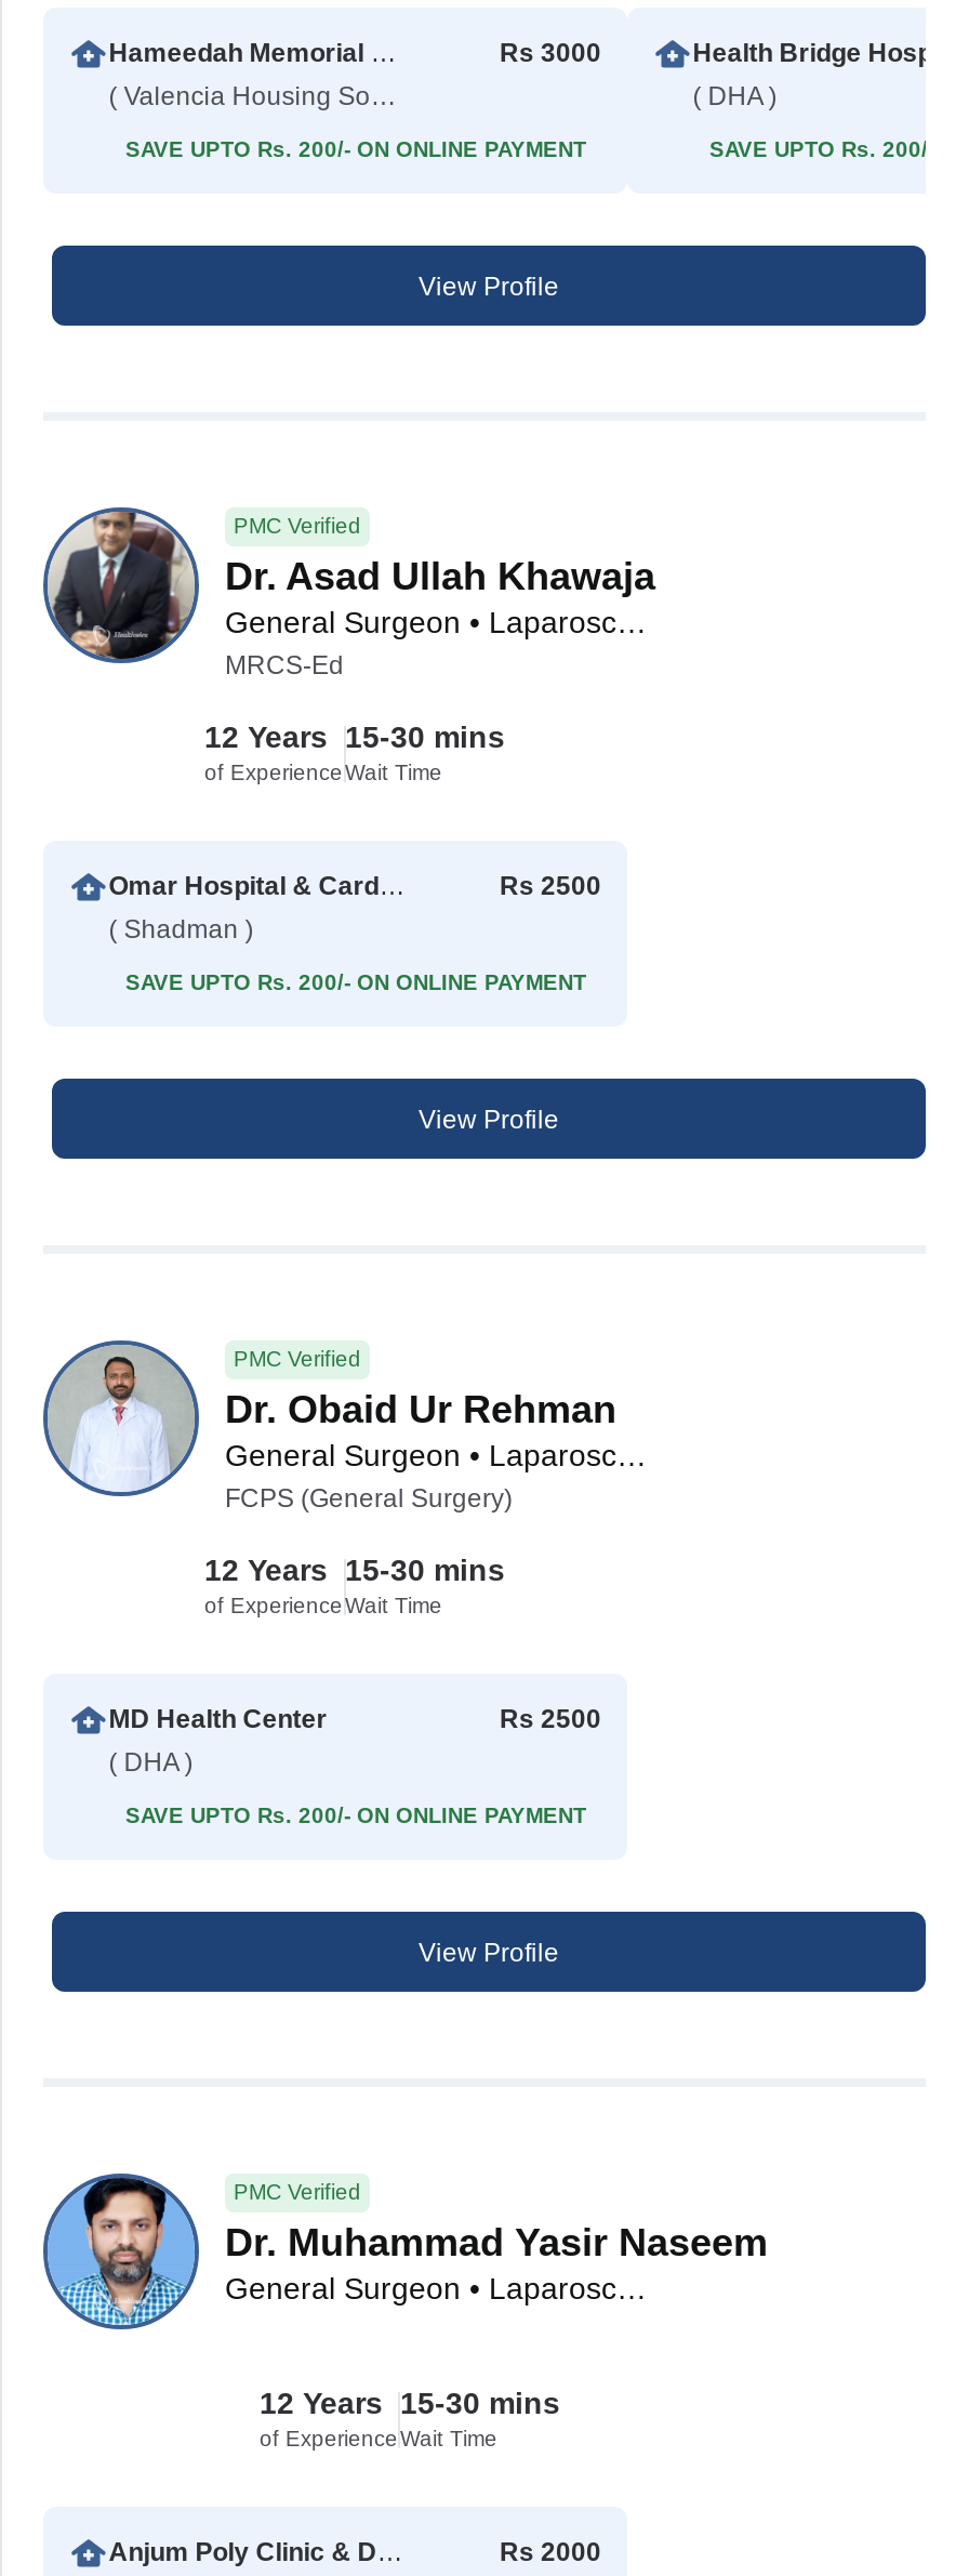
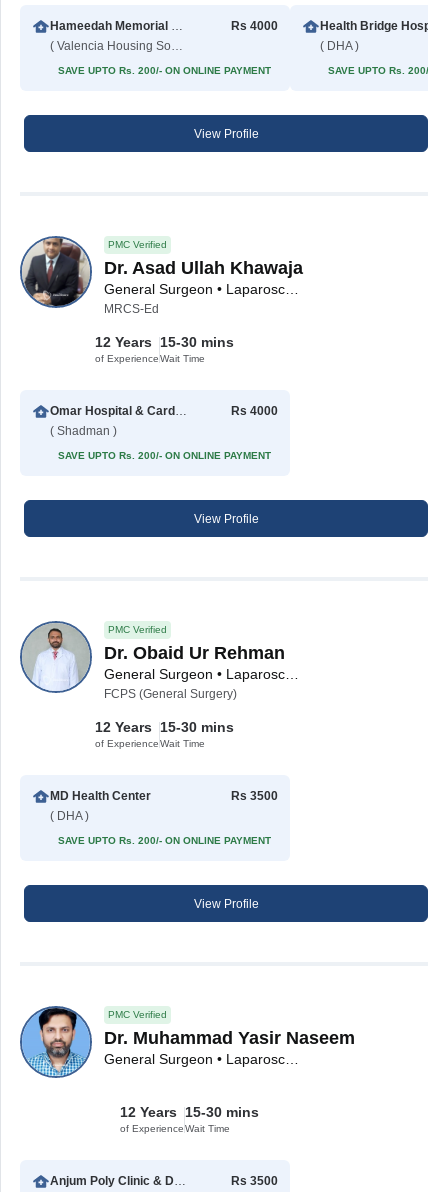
- Rs 3000
+ Rs 4000

- Rs 2500
+ Rs 4000

- Rs 2500
+ Rs 3500

- Rs 2000
+ Rs 3500
